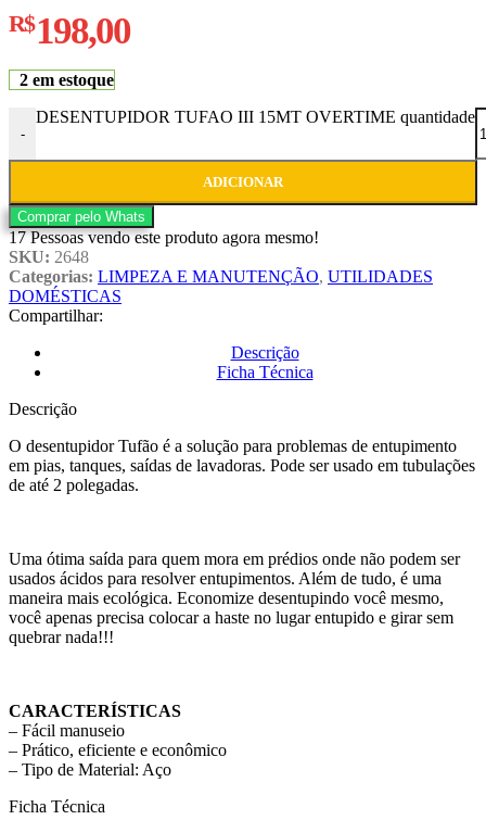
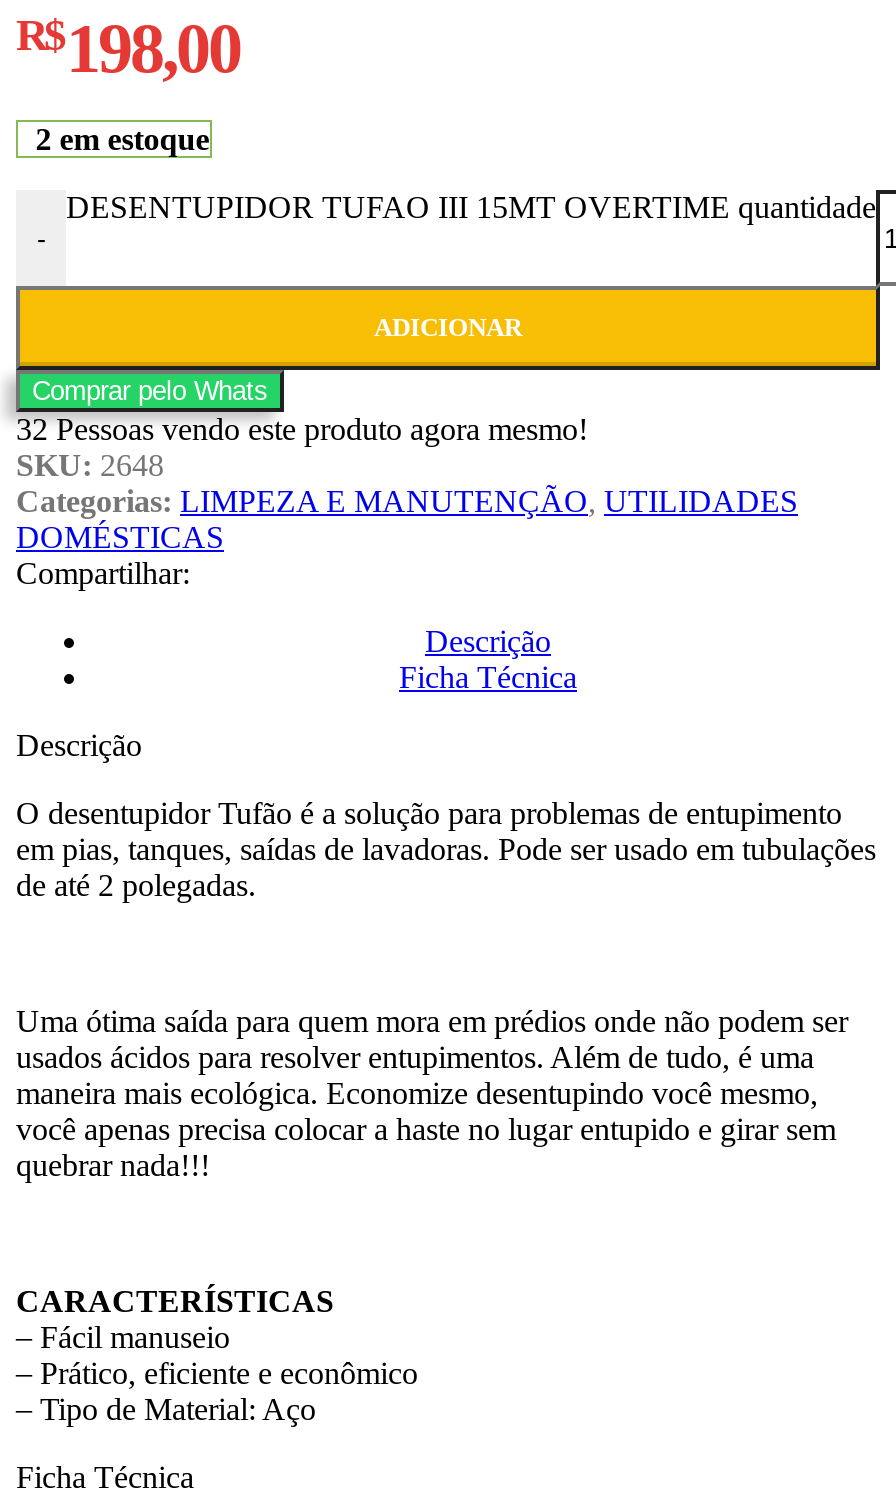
- 17 Pessoas vendo este produto agora mesmo!
+ 32 Pessoas vendo este produto agora mesmo!
